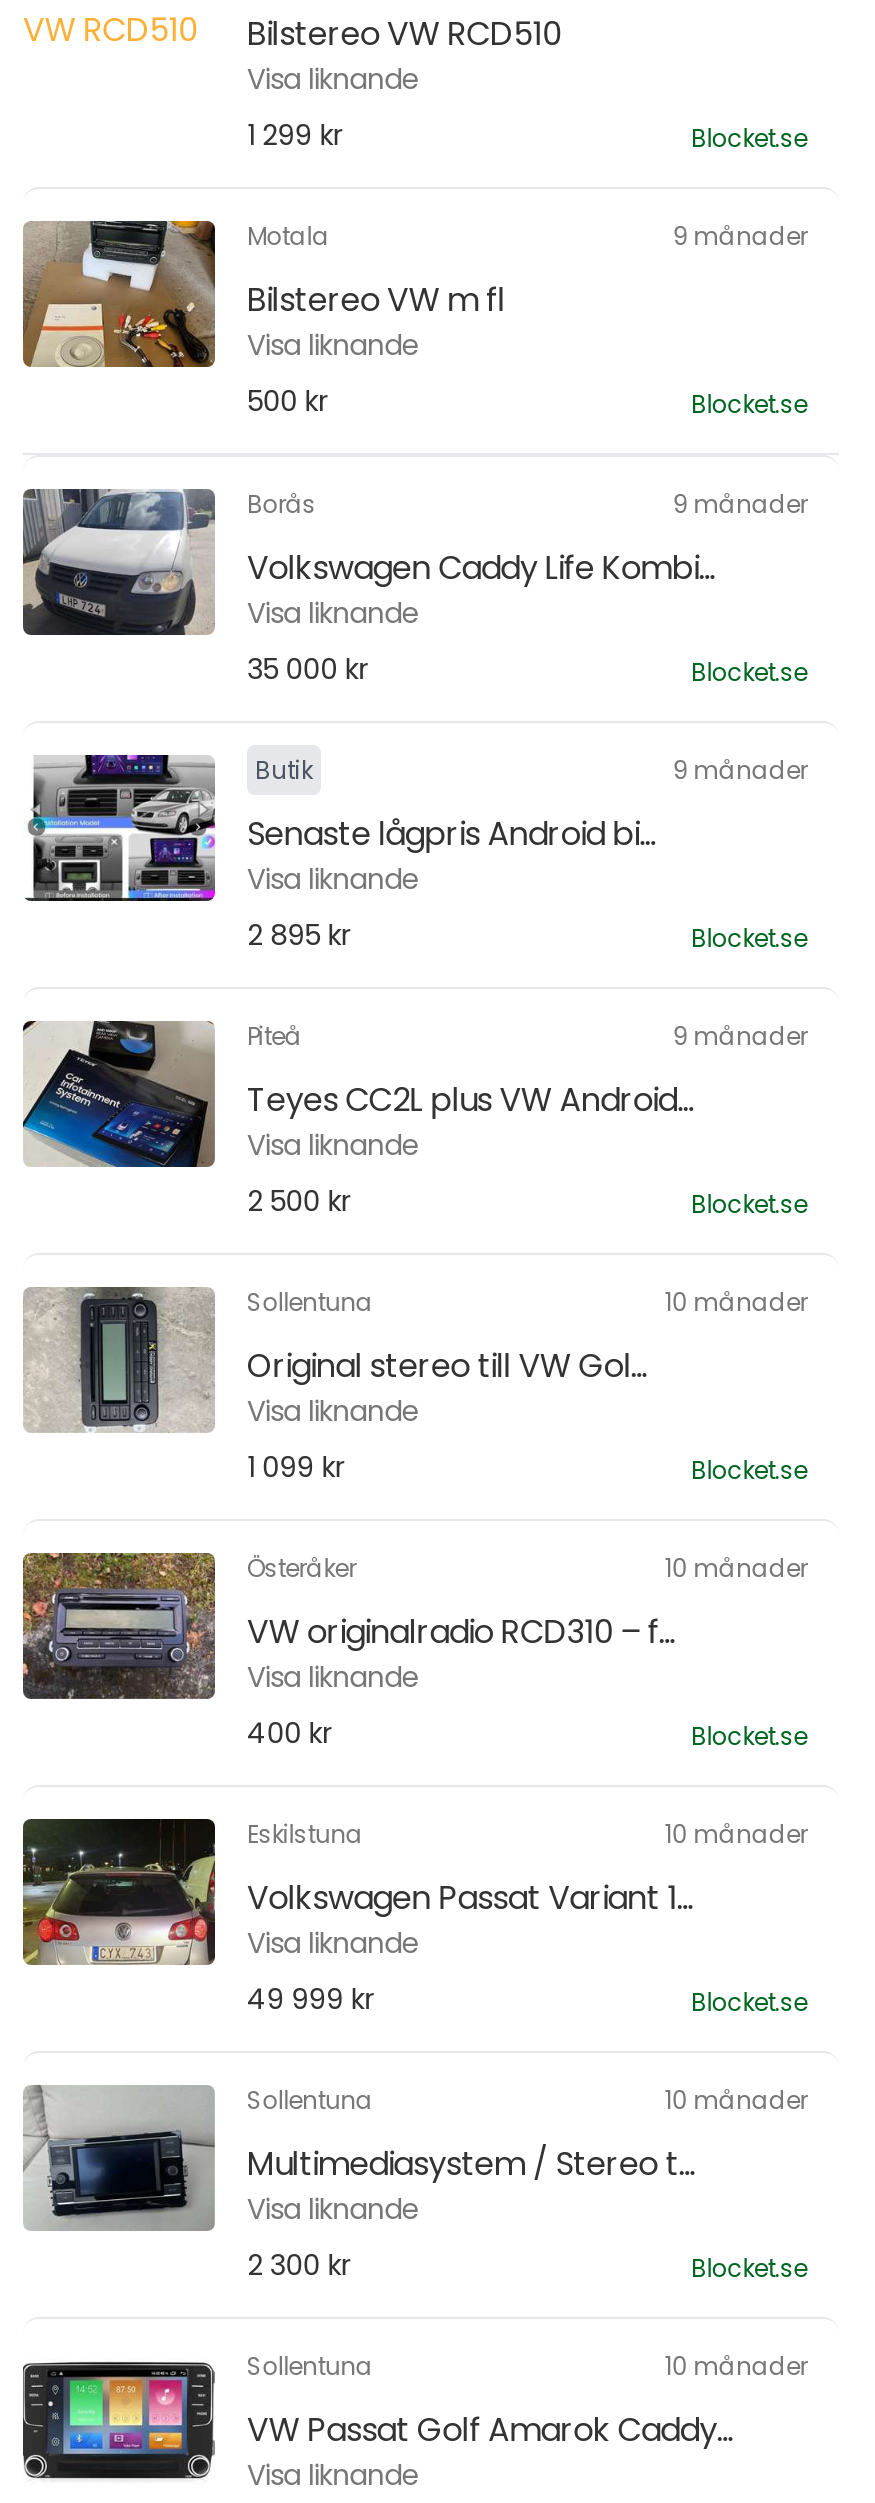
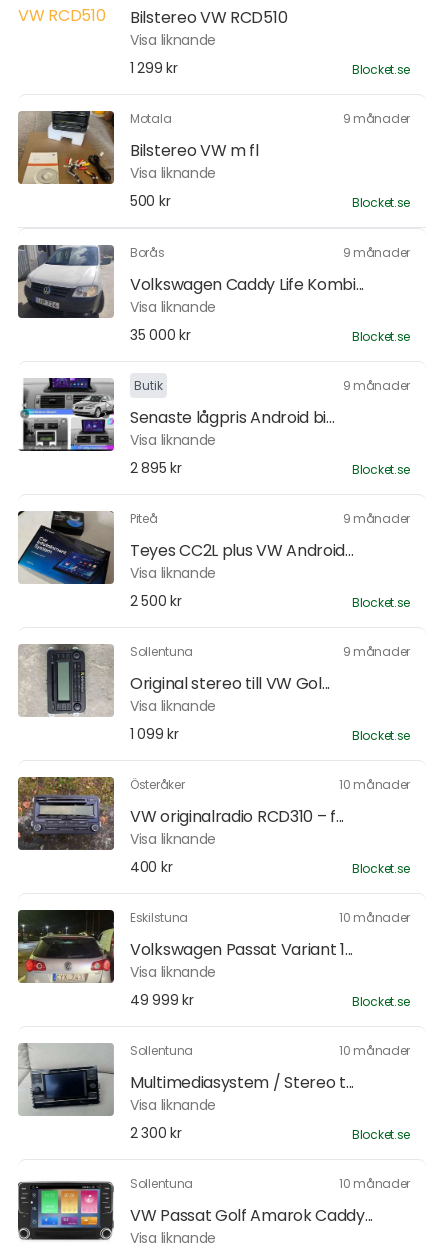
- 10 månader
+ 9 månader
